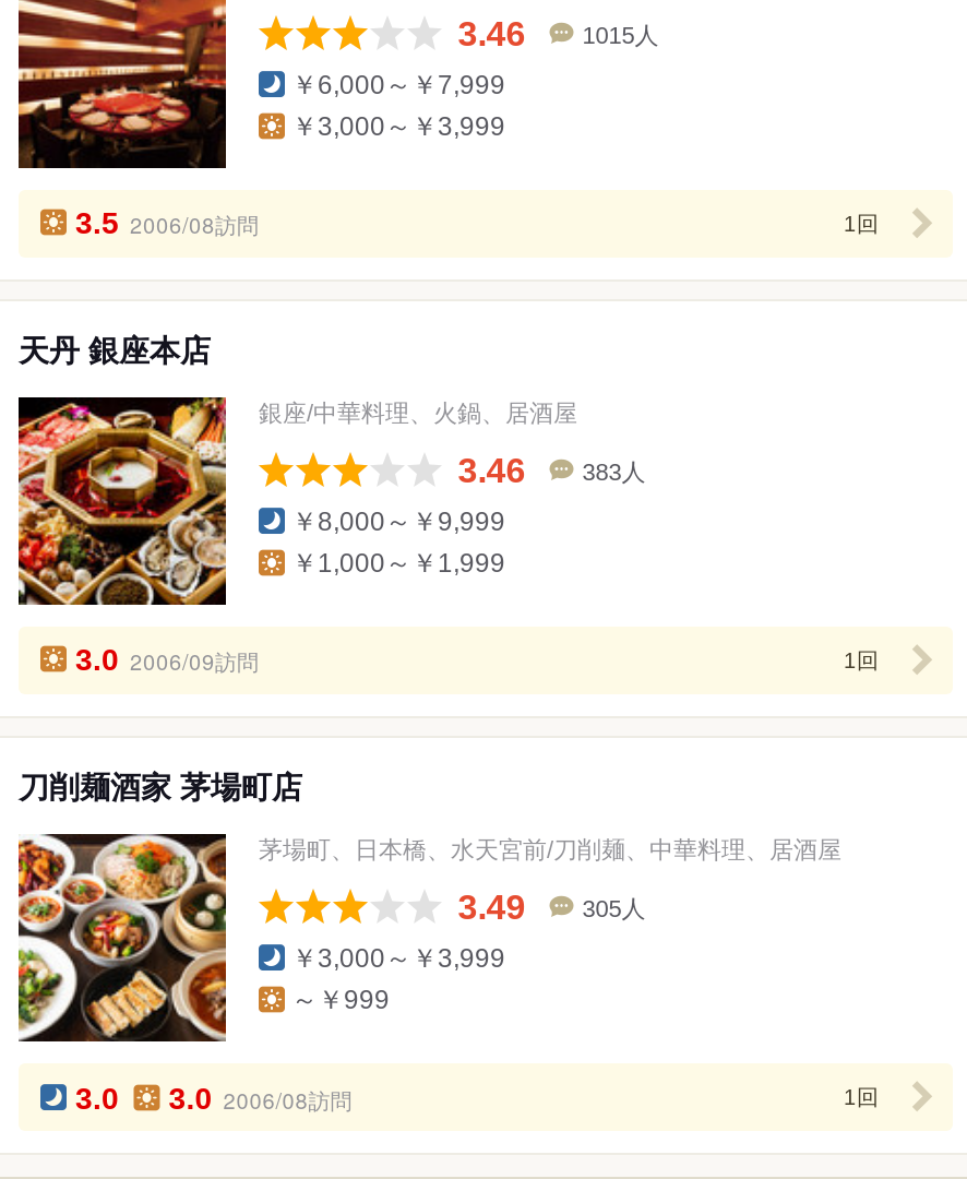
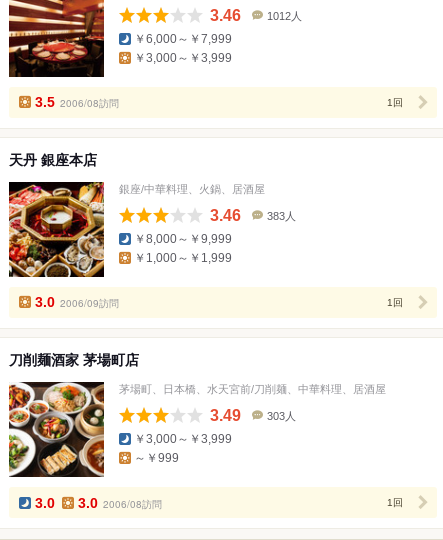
- 1015人
+ 1012人

- 305人
+ 303人
